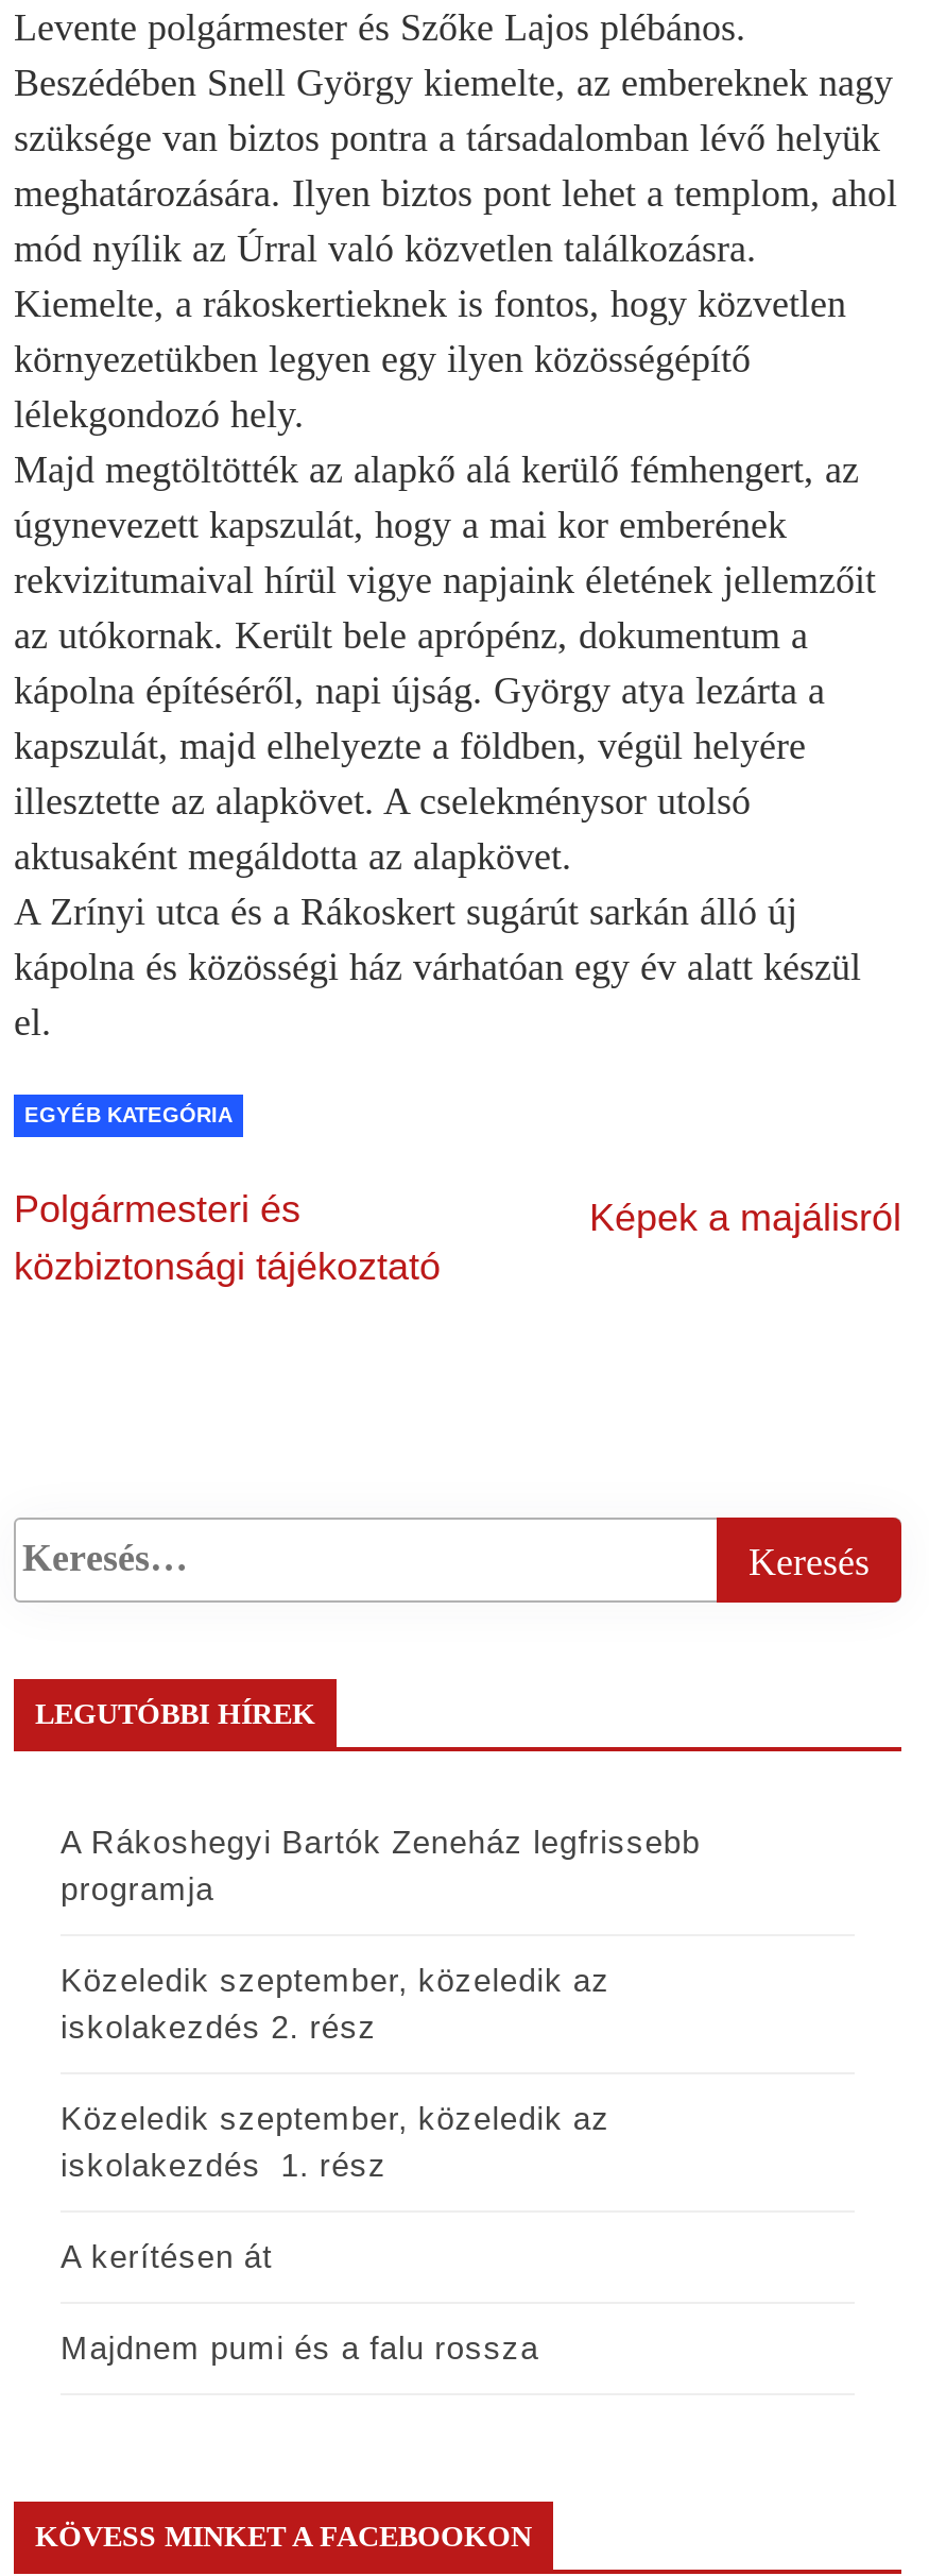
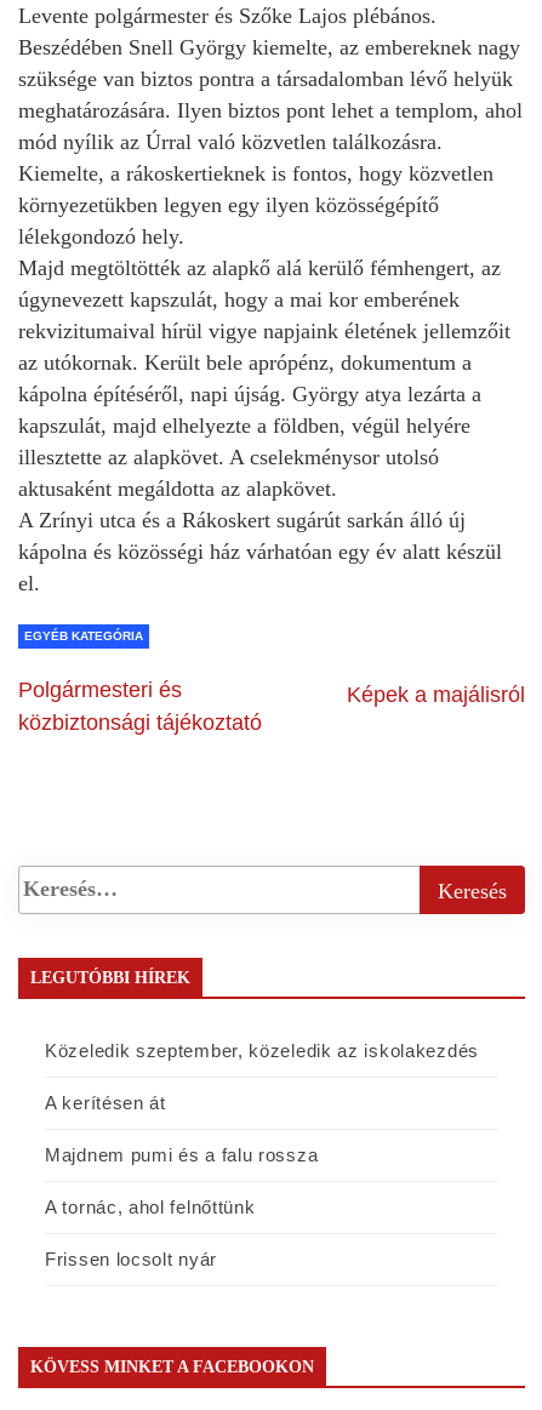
- A Rákoshegyi Bartók Zeneház legfrissebb
- programja
- Közeledik szeptember, közeledik az
- iskolakezdés 2. rész
- Közeledik szeptember, közeledik az
- iskolakezdés 1. rész
+ Közeledik szeptember, közeledik az iskolakezdés

moved up: A kerítésen át | Majdnem pumi és a falu rossza

+ A tornác, ahol felnőttünk
+ Frissen locsolt nyár
